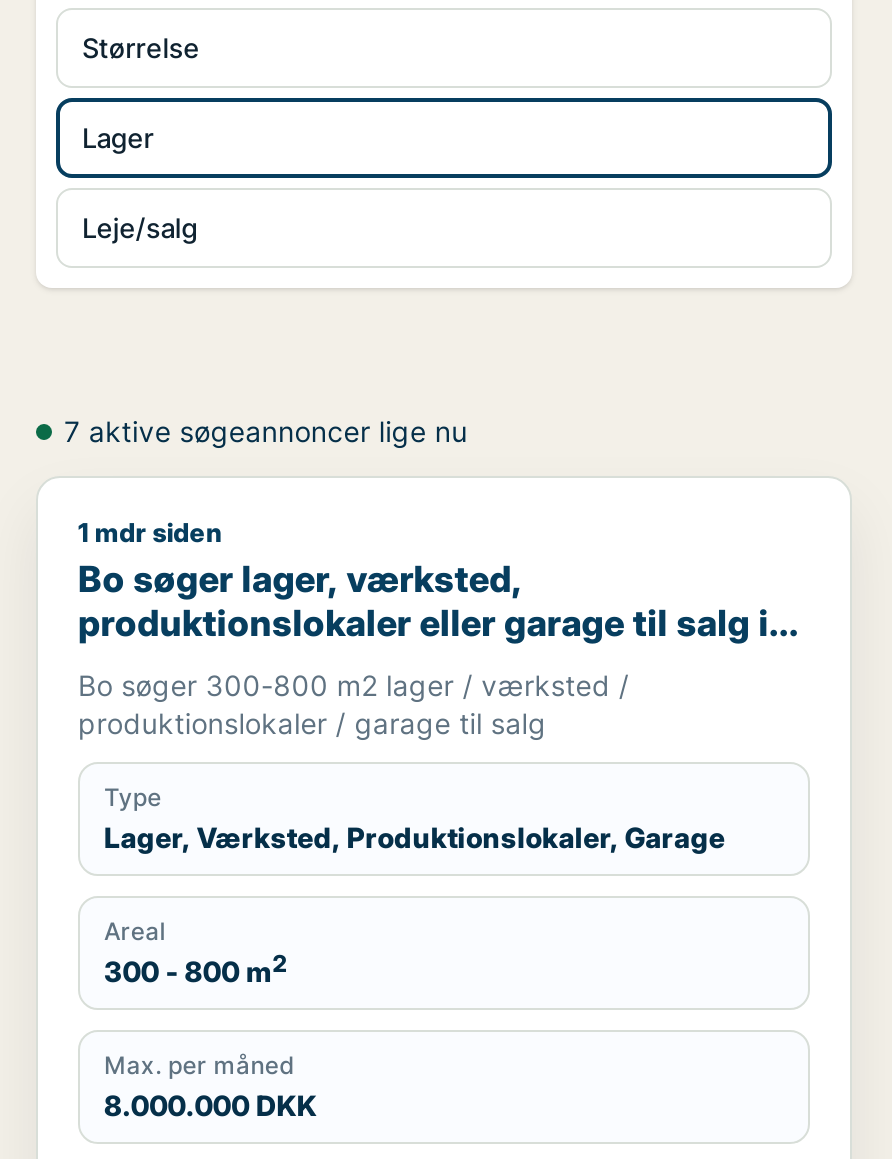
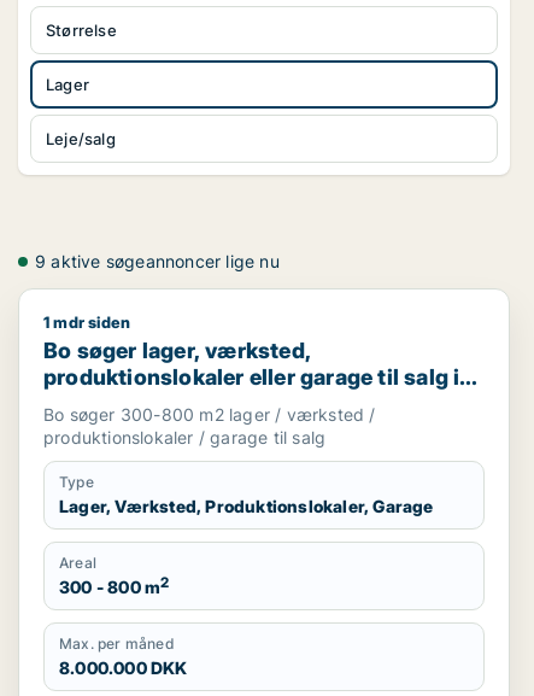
- 7 aktive søgeannoncer lige nu
+ 9 aktive søgeannoncer lige nu
